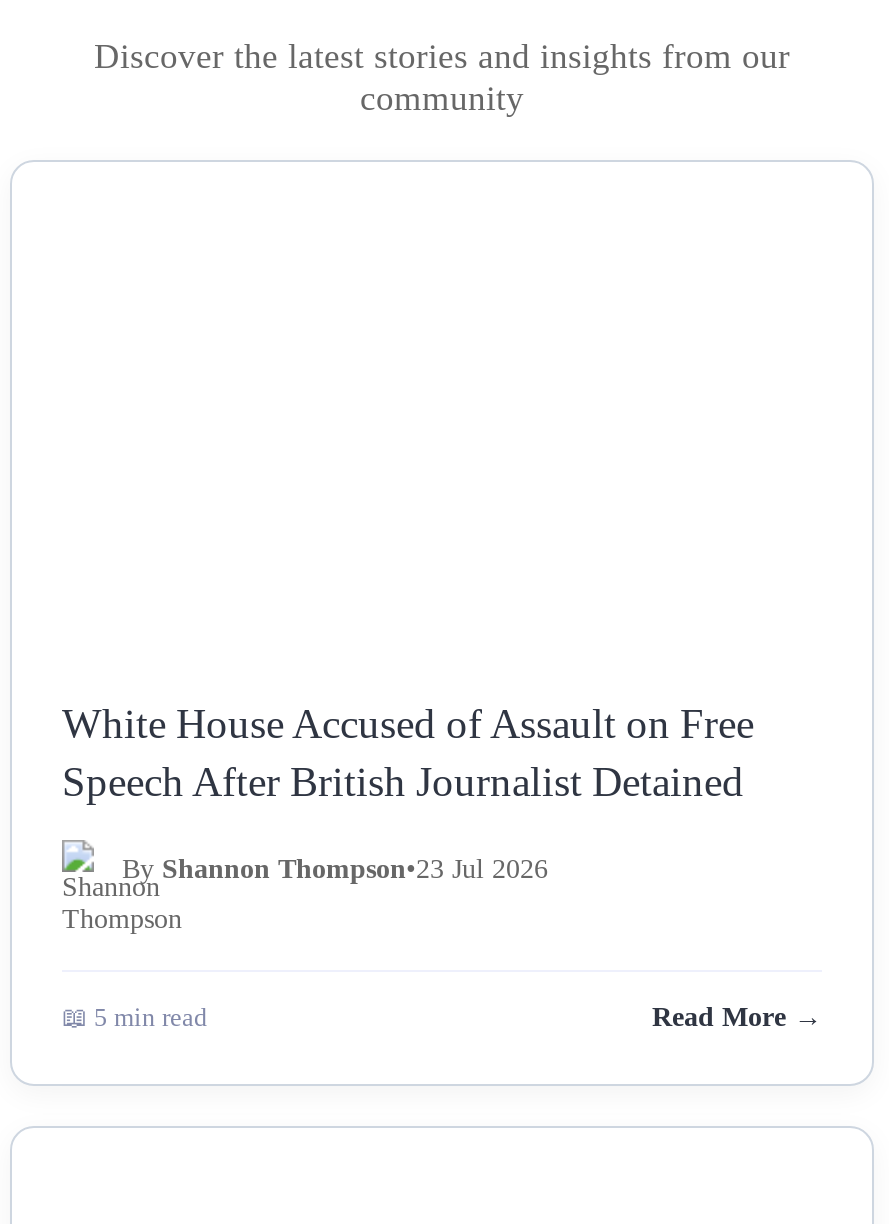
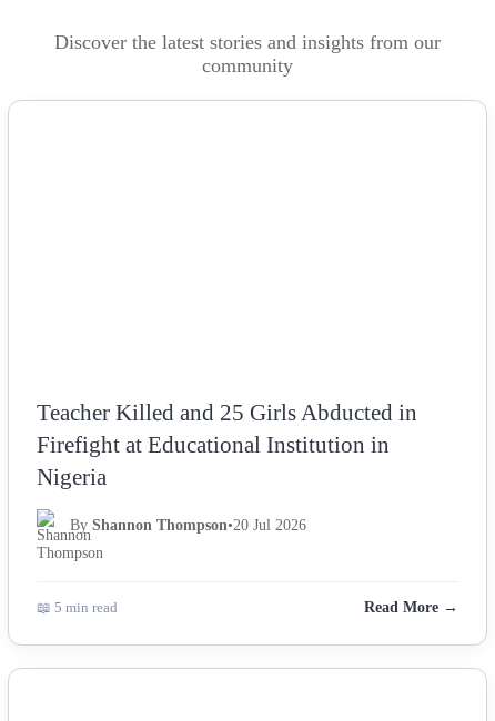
- White House Accused of Assault on Free
- Speech After British Journalist Detained
+ Teacher Killed and 25 Girls Abducted in
+ Firefight at Educational Institution in
+ Nigeria

- By Shannon Thompson•23 Jul 2026
+ By Shannon Thompson•20 Jul 2026
